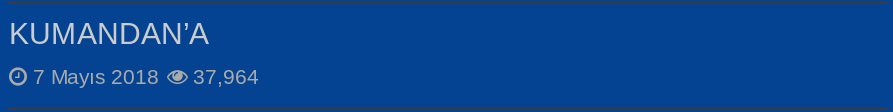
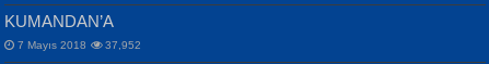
- 7 Mayıs 2018 37,964
+ 7 Mayıs 2018 37,952
